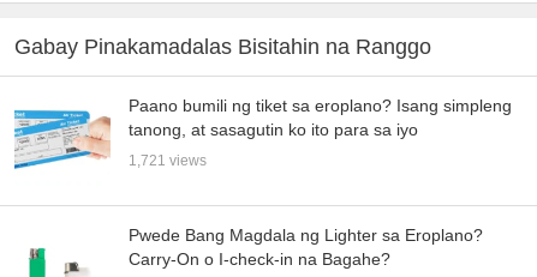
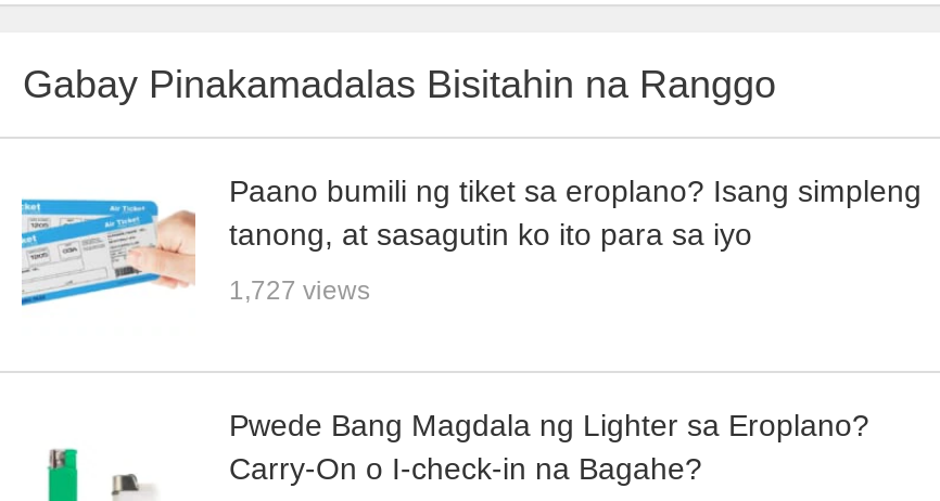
- 1,721 views
+ 1,727 views
